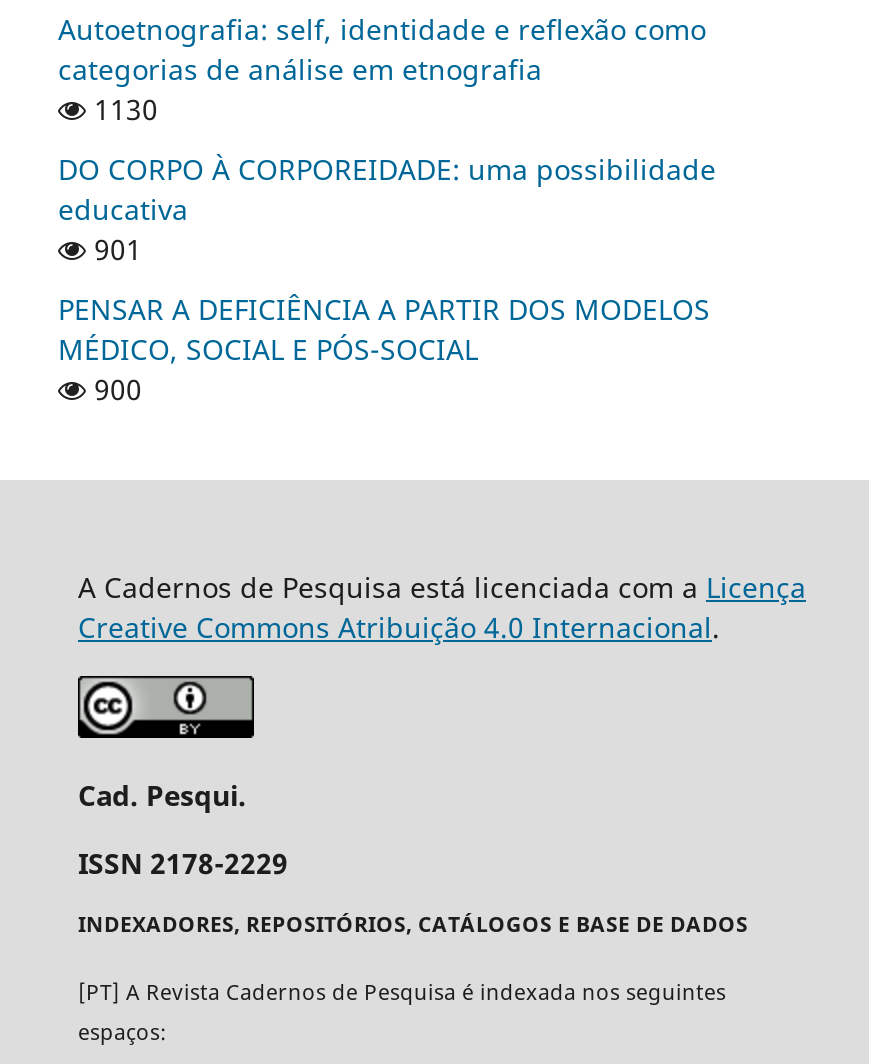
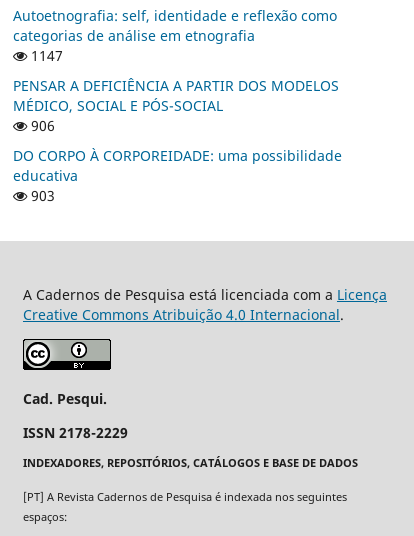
- 1130
- 901
+ 1147

moved down: DO CORPO À CORPOREIDADE: uma possibilidade | educativa

moved up: PENSAR A DEFICIÊNCIA A PARTIR DOS MODELOS | MÉDICO, SOCIAL E PÓS-SOCIAL

- 900
+ 906
+ 903
